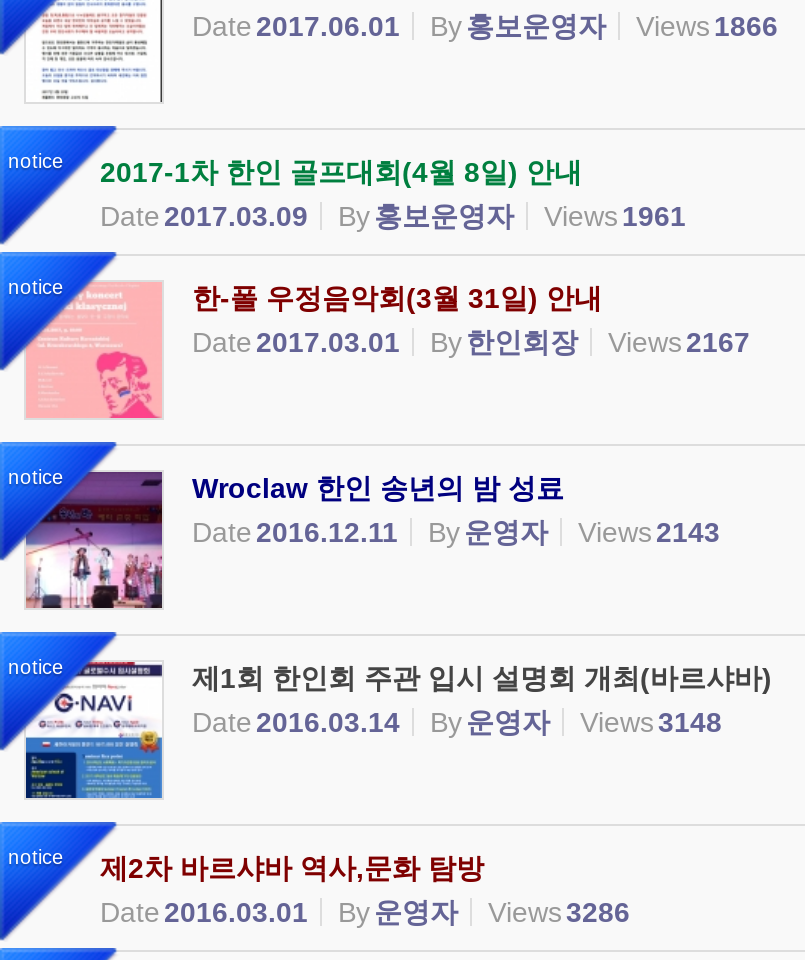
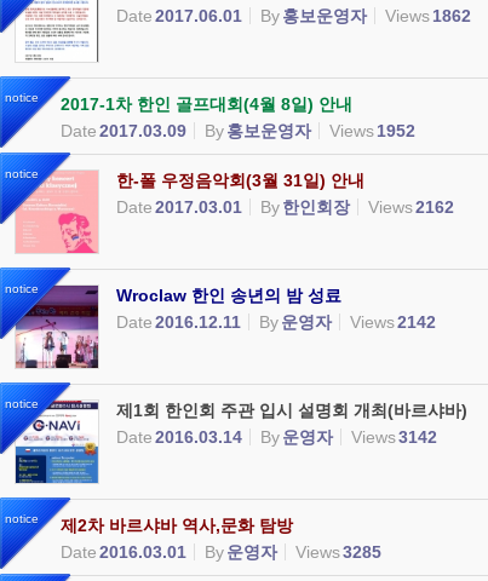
- Date 2017.06.01 By 홍보운영자 Views 1866
+ Date 2017.06.01 By 홍보운영자 Views 1862

- Date 2017.03.09 By 홍보운영자 Views 1961
+ Date 2017.03.09 By 홍보운영자 Views 1952

- Date 2017.03.01 By 한인회장 Views 2167
+ Date 2017.03.01 By 한인회장 Views 2162

- Date 2016.12.11 By 운영자 Views 2143
+ Date 2016.12.11 By 운영자 Views 2142

- Date 2016.03.14 By 운영자 Views 3148
+ Date 2016.03.14 By 운영자 Views 3142

- Date 2016.03.01 By 운영자 Views 3286
+ Date 2016.03.01 By 운영자 Views 3285
